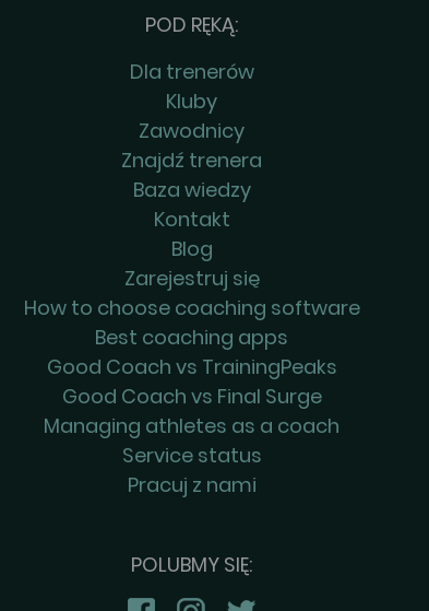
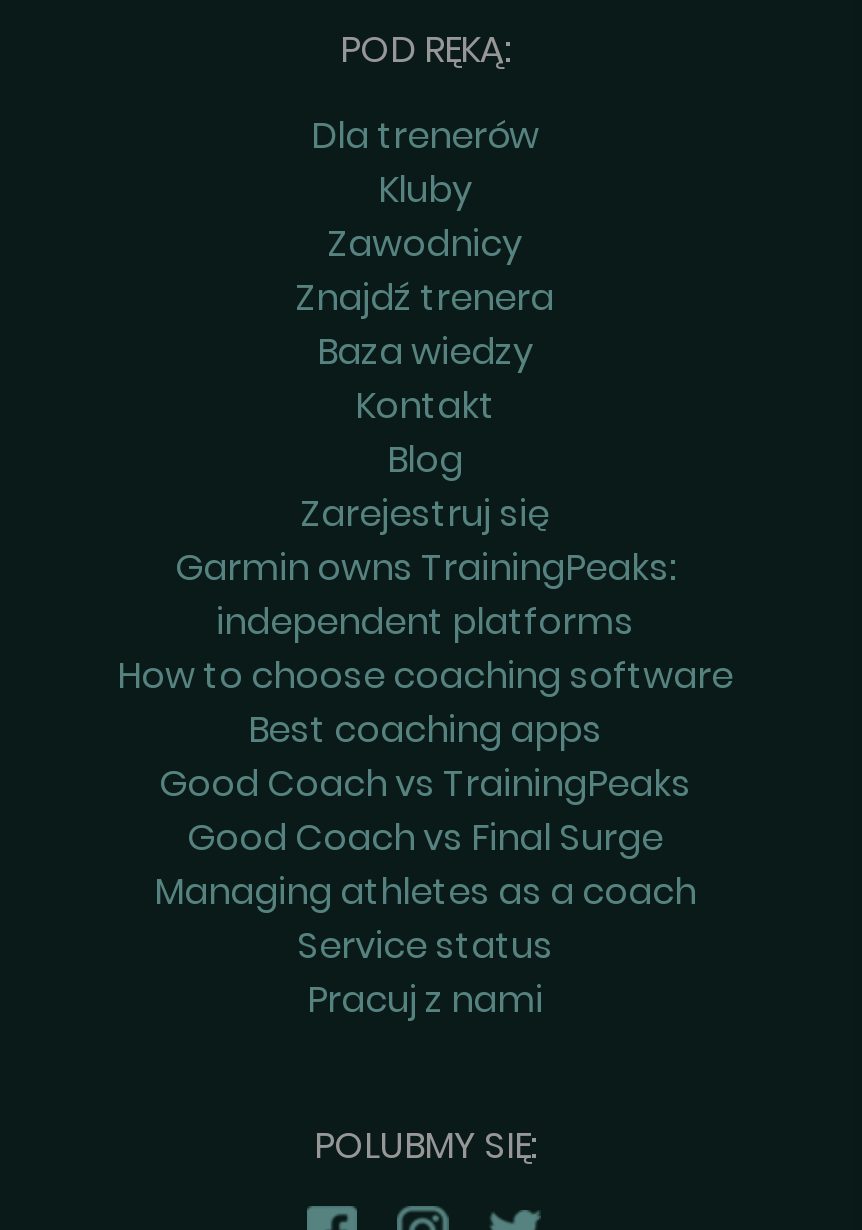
+ Garmin owns TrainingPeaks:
+ independent platforms
